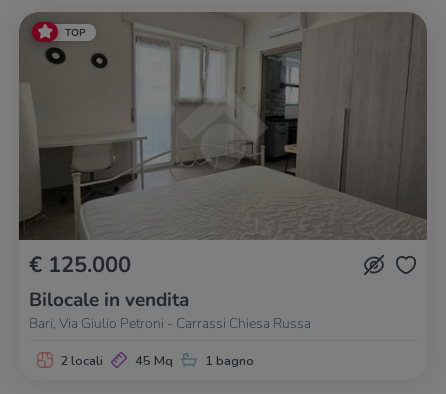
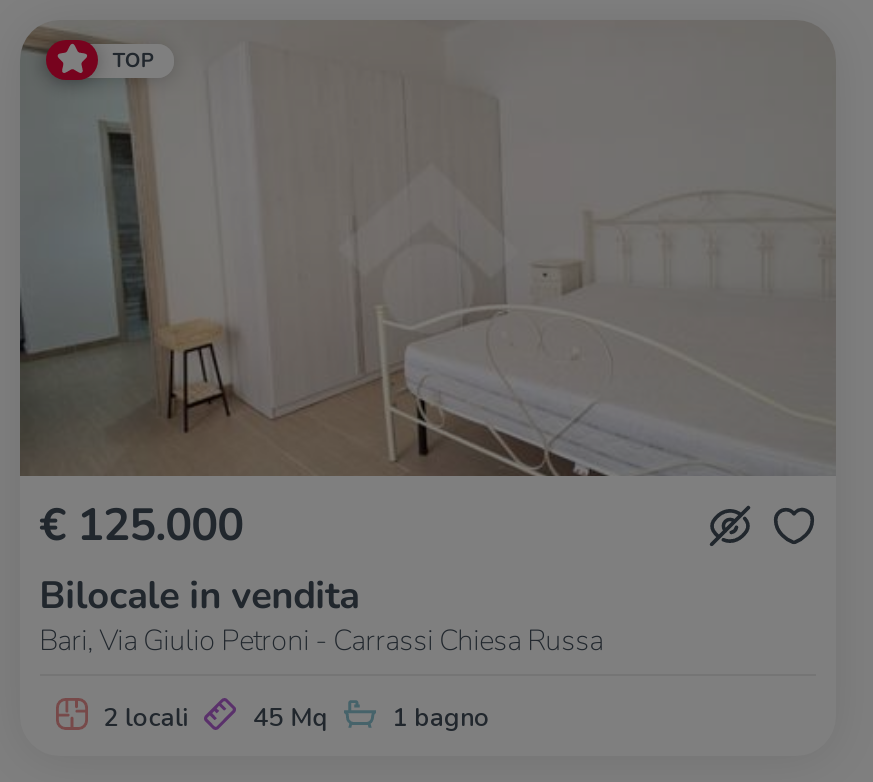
- [image]
+ [image]
